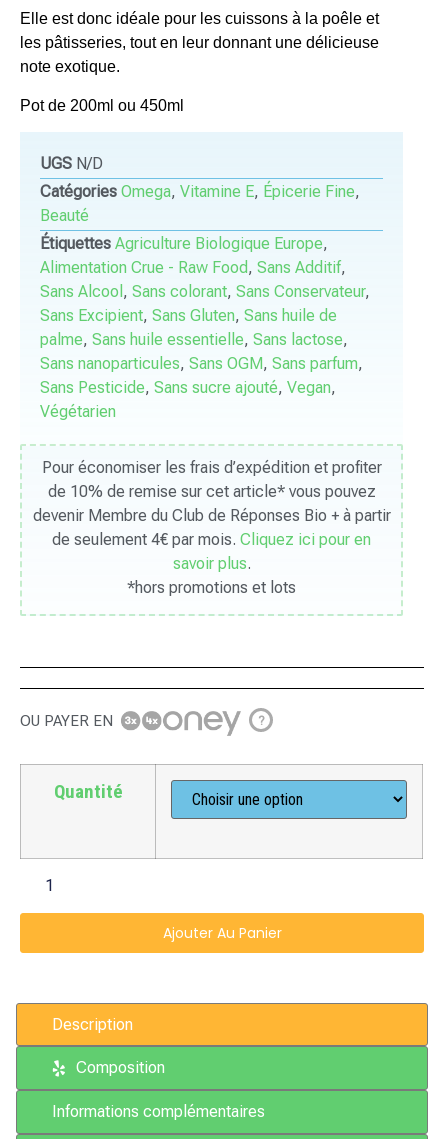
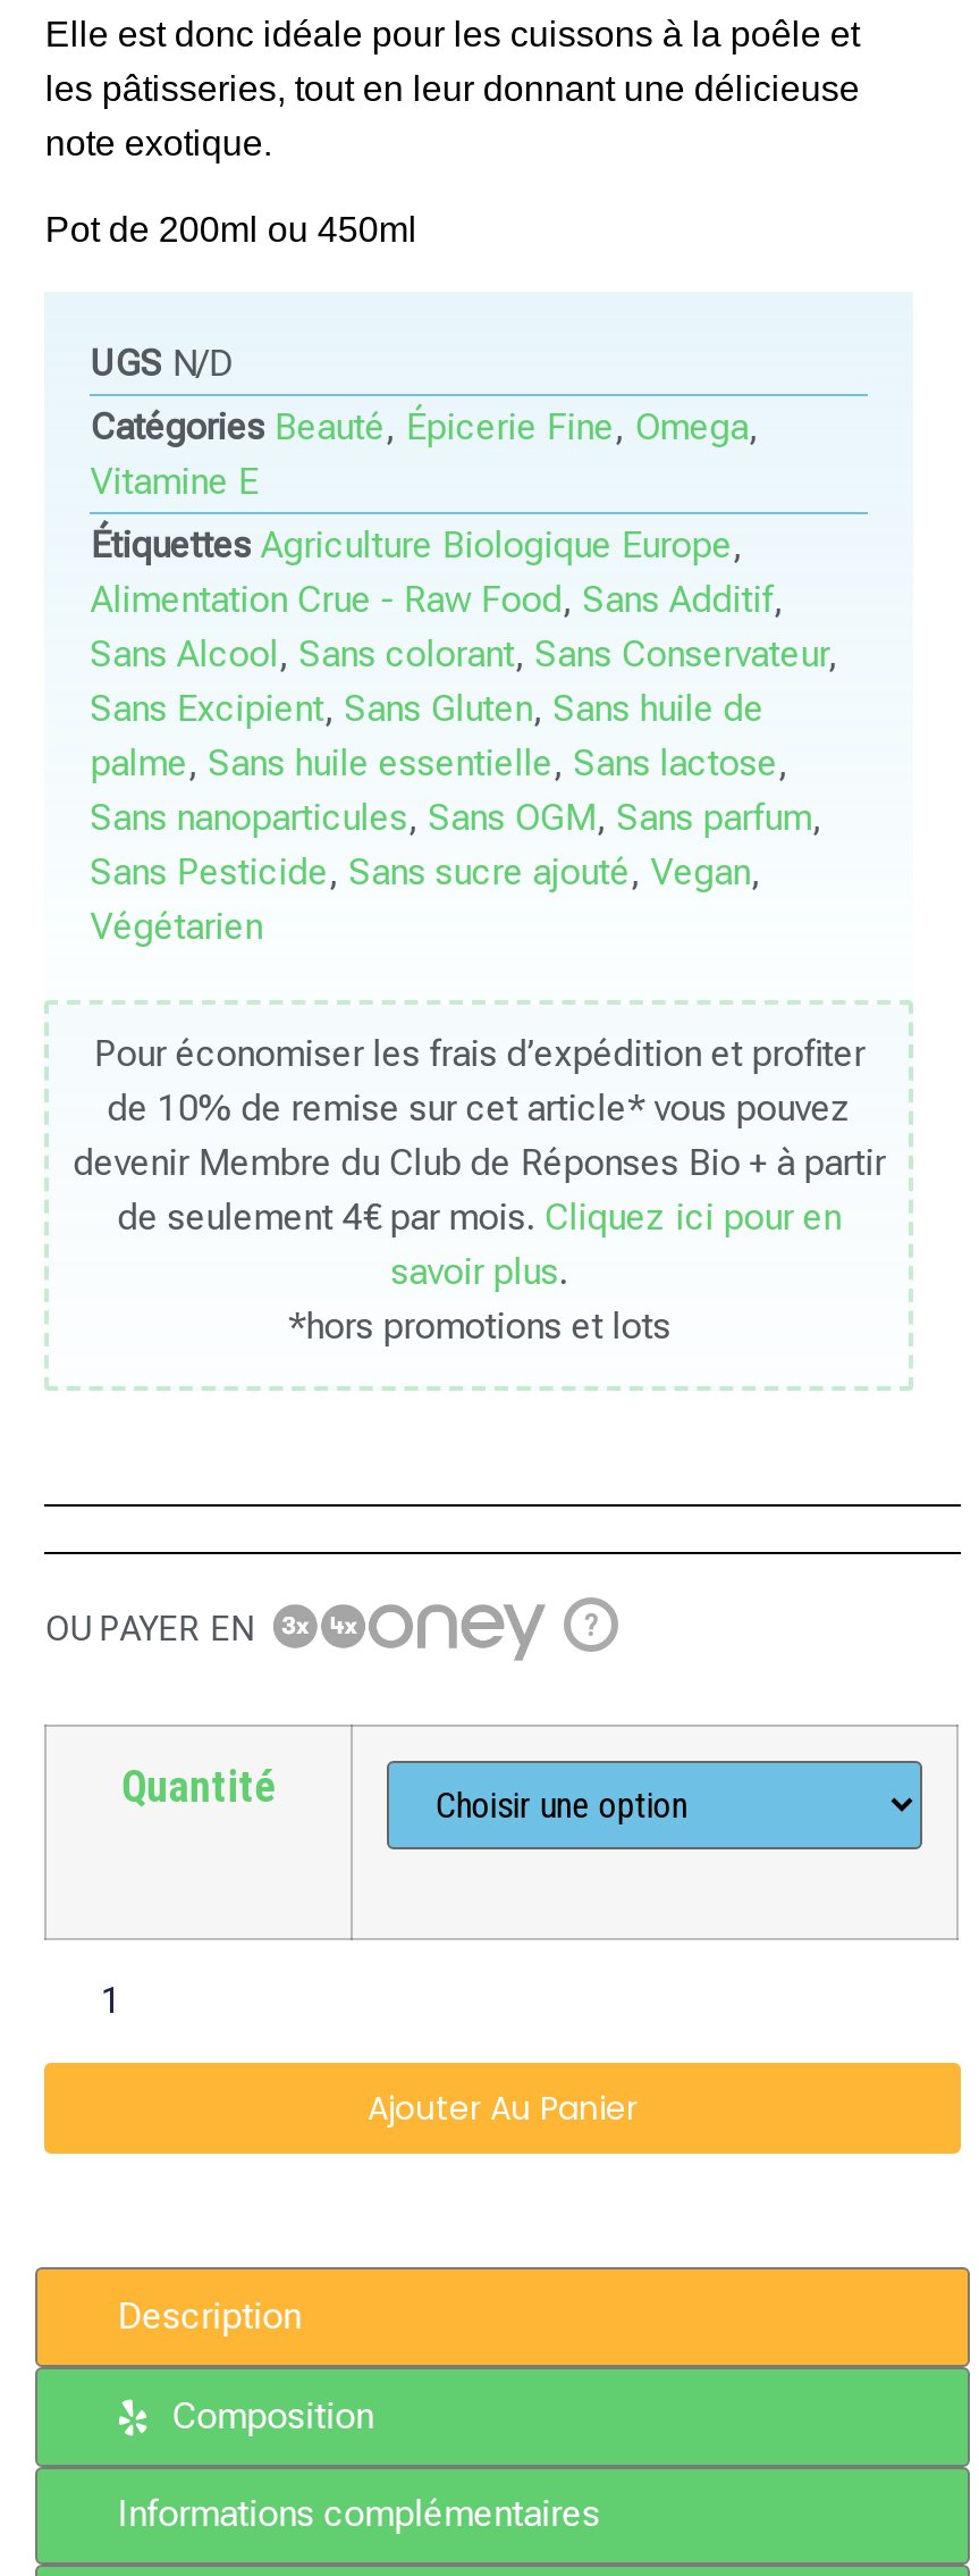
- Catégories Omega, Vitamine E, Épicerie Fine,
- Beauté
+ Catégories Beauté, Épicerie Fine, Omega,
+ Vitamine E
